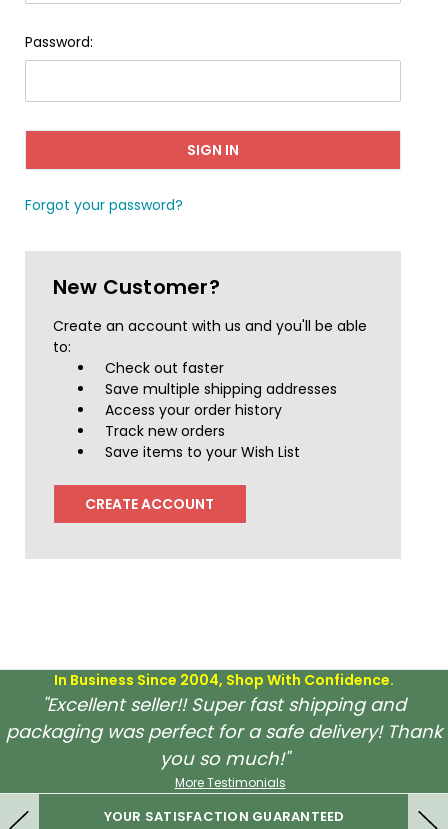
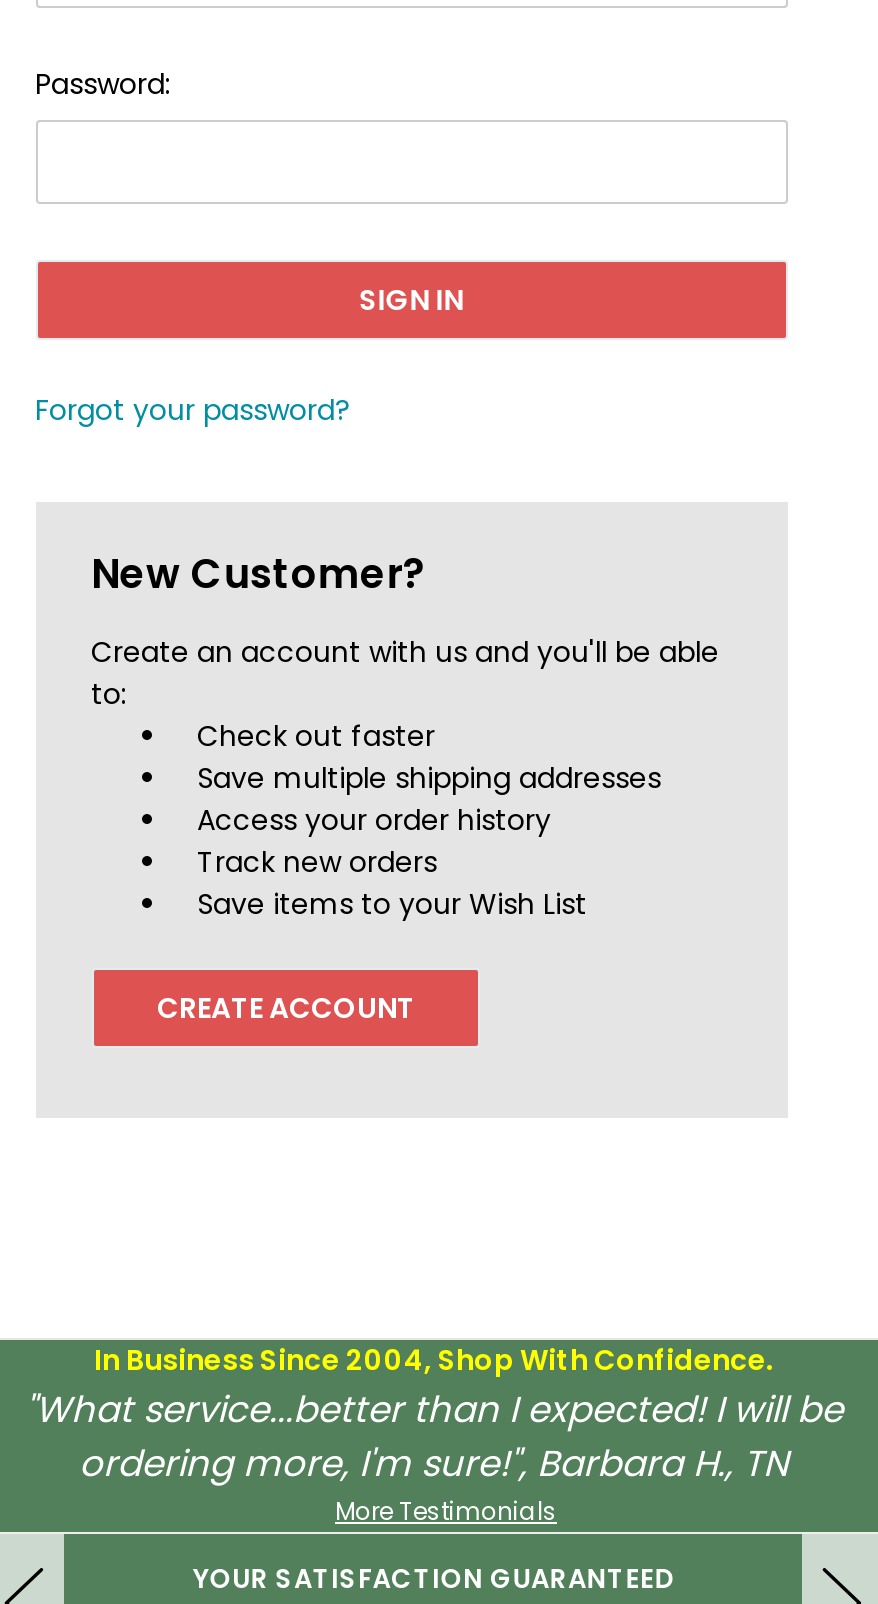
- "Excellent seller!! Super fast shipping and
- packaging was perfect for a safe delivery! Thank
- you so much!"
+ "What service...better than I expected! I will be
+ ordering more, I'm sure!", Barbara H., TN
